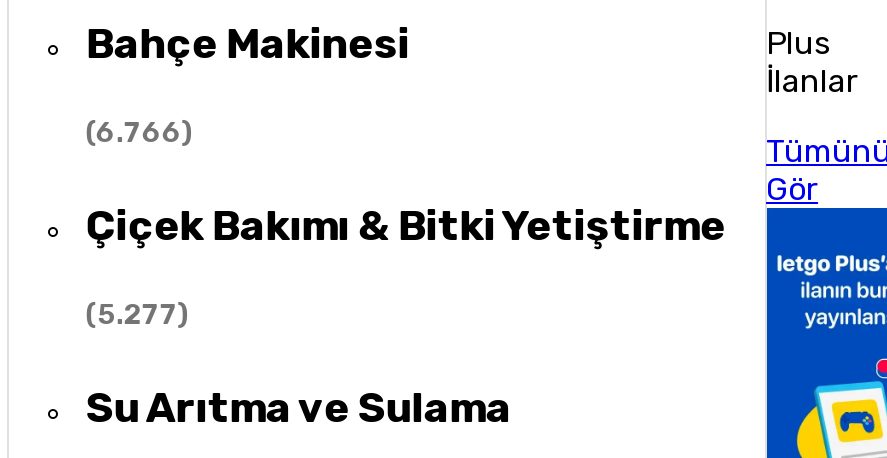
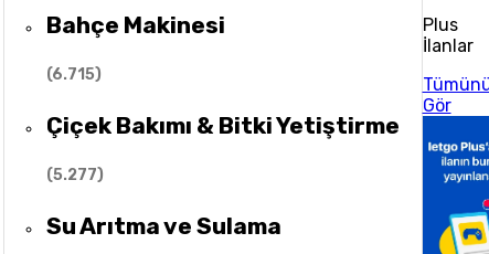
- (6.766)
+ (6.715)
